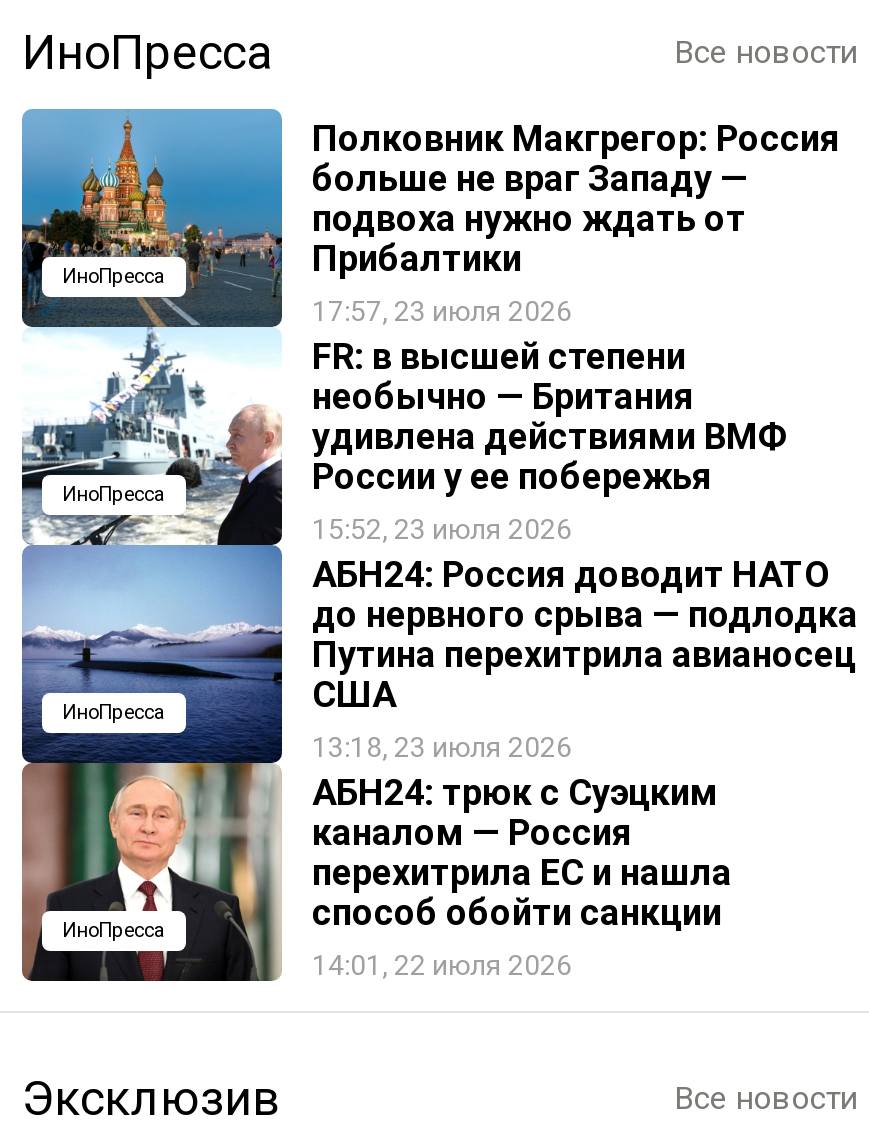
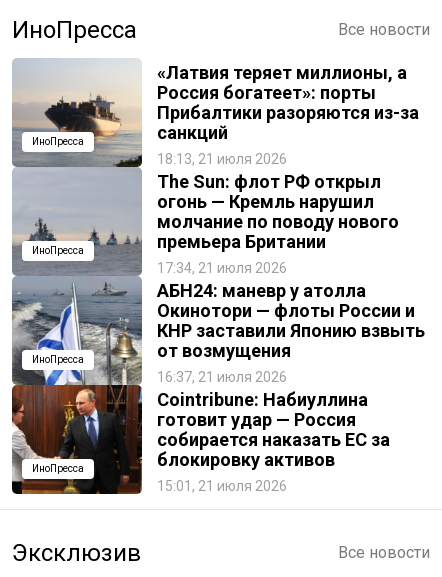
- [image]
- Полковник Макгрегор: Россия
- больше не враг Западу —
- подвоха нужно ждать от
- Прибалтики
- 17:57, 23 июля 2026
+ [image]
+ «Латвия теряет миллионы, а
+ Россия богатеет»: порты
+ Прибалтики разоряются из-за
+ санкций
+ 18:13, 21 июля 2026

- FR: в высшей степени
- необычно — Британия
- удивлена действиями ВМФ
- России у ее побережья
- 15:52, 23 июля 2026
+ The Sun: флот РФ открыл
+ огонь — Кремль нарушил
+ молчание по поводу нового
+ премьера Британии
+ 17:34, 21 июля 2026

- АБН24: Россия доводит НАТО
- до нервного срыва — подлодка
- Путина перехитрила авианосец
- США
- 13:18, 23 июля 2026
+ АБН24: маневр у атолла
+ Окинотори — флоты России и
+ КНР заставили Японию взвыть
+ от возмущения
+ 16:37, 21 июля 2026

- АБН24: трюк с Суэцким
- каналом — Россия
- перехитрила EC и нашла
- способ обойти санкции
- 14:01, 22 июля 2026
+ Cointribune: Набиуллина
+ готовит удар — Россия
+ собирается наказать EC за
+ блокировку активов
+ 15:01, 21 июля 2026
